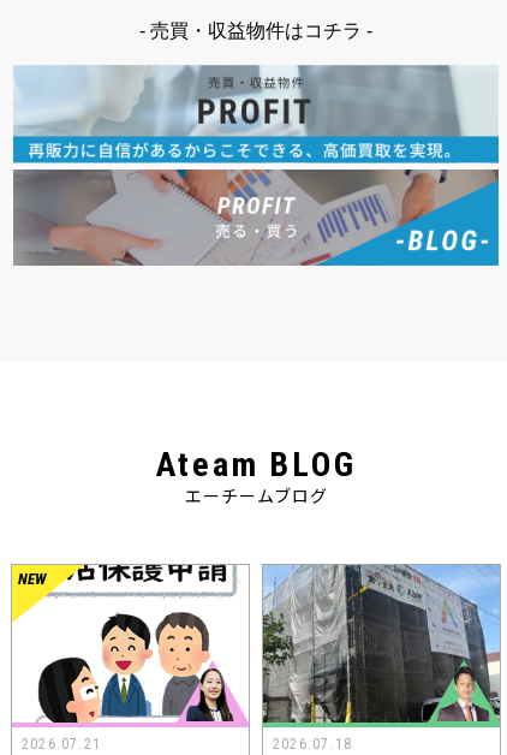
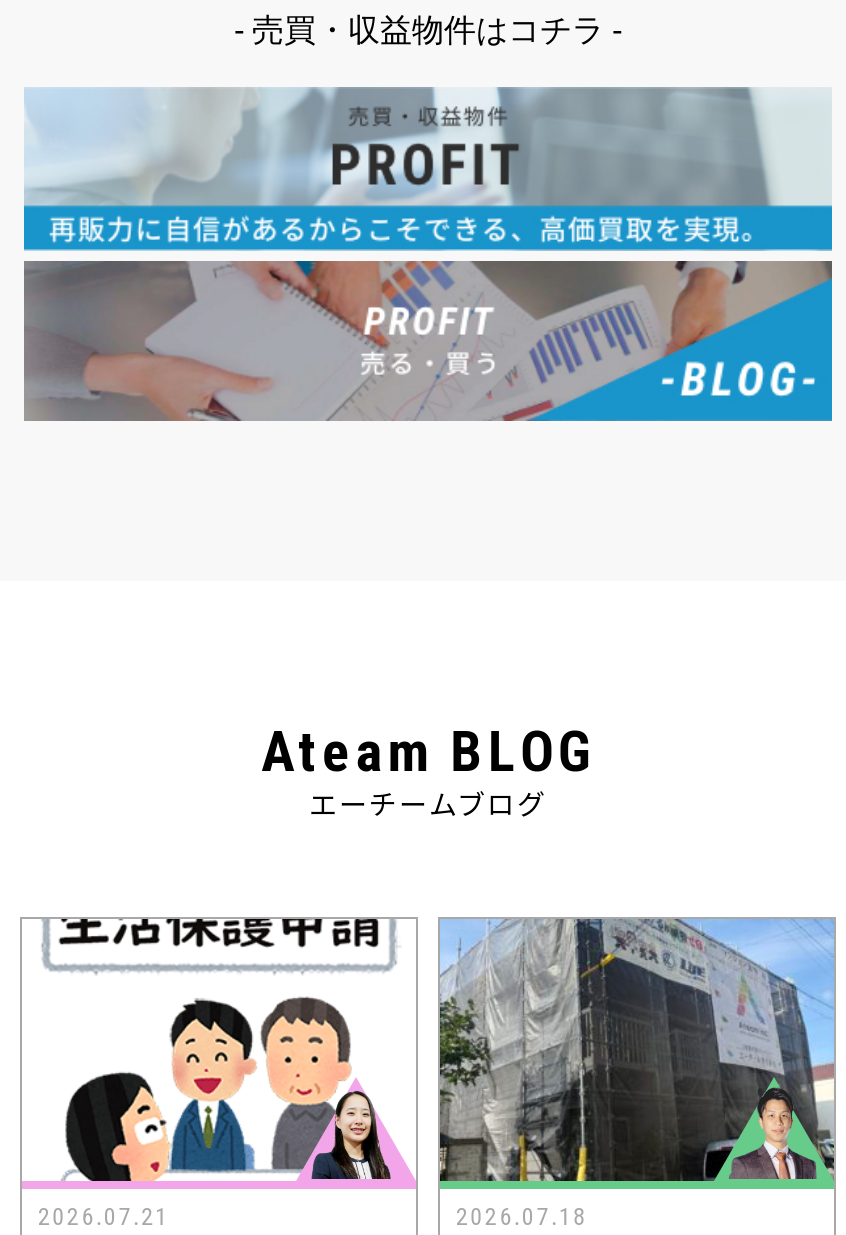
- [image]
+ [image]
